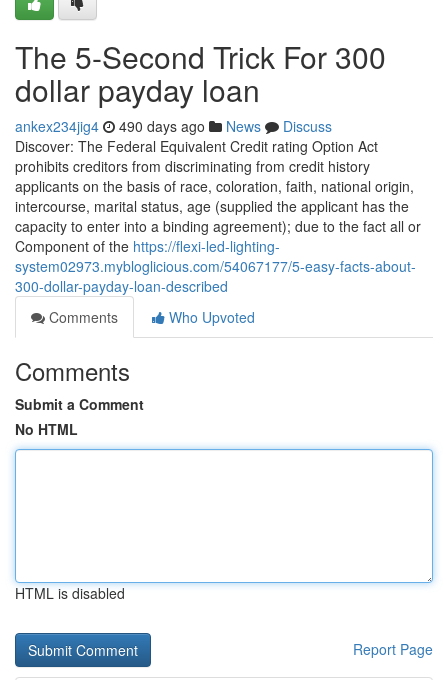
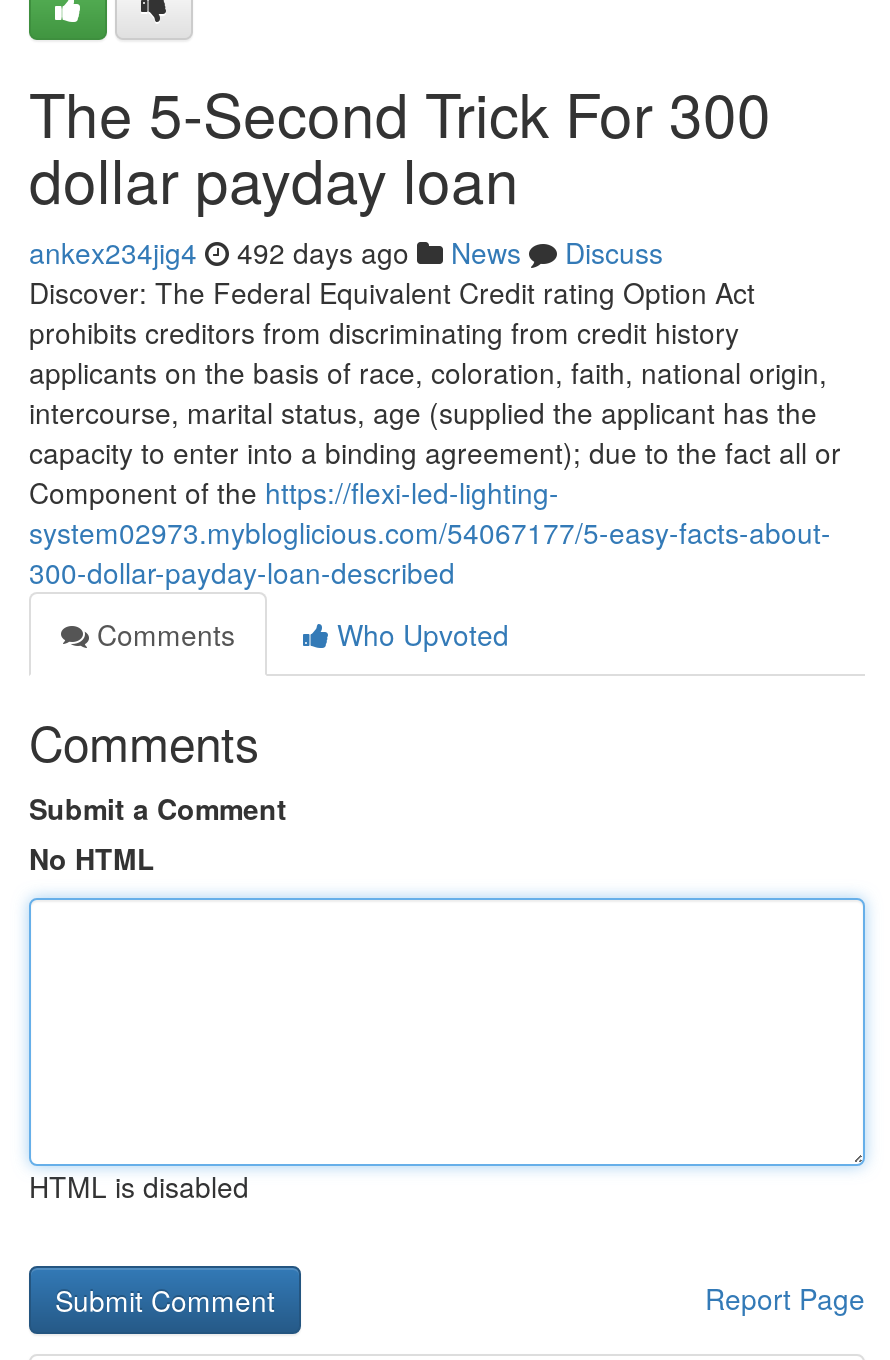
- ankex234jig4 490 days ago News Discuss
+ ankex234jig4 492 days ago News Discuss
